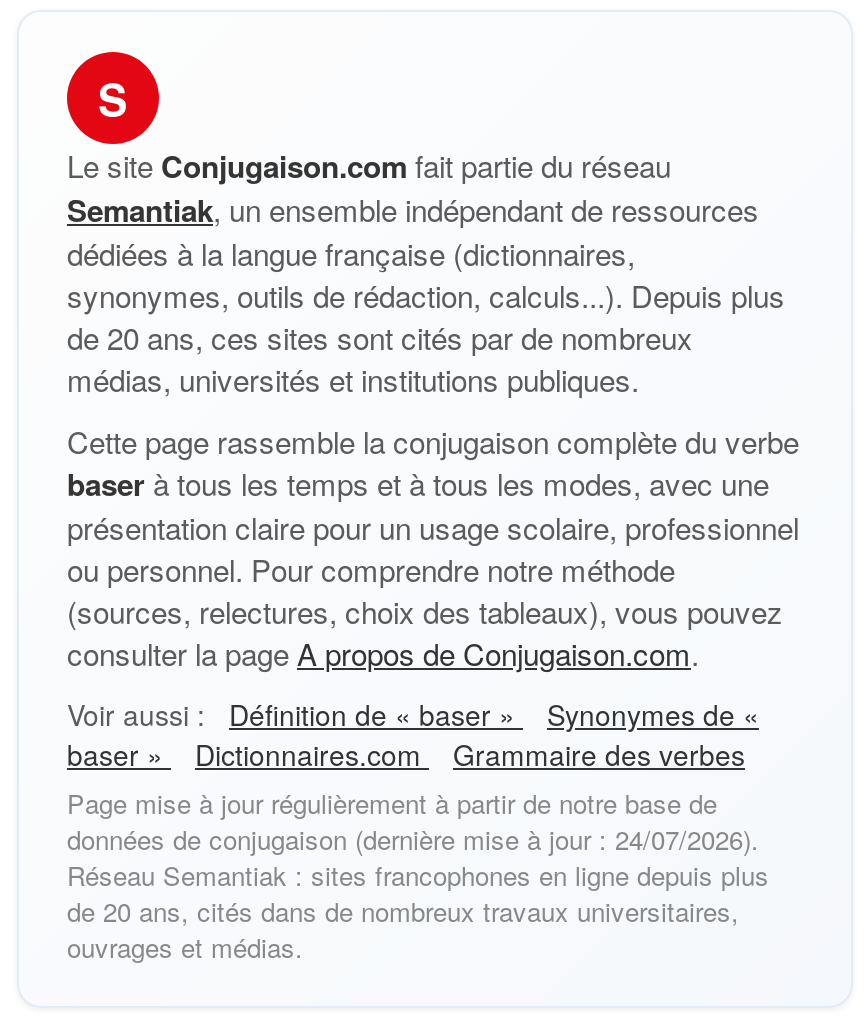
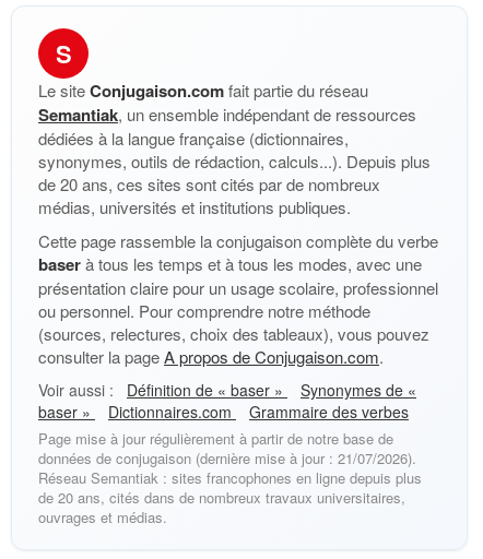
- données de conjugaison (dernière mise à jour : 24/07/2026).
+ données de conjugaison (dernière mise à jour : 21/07/2026).
